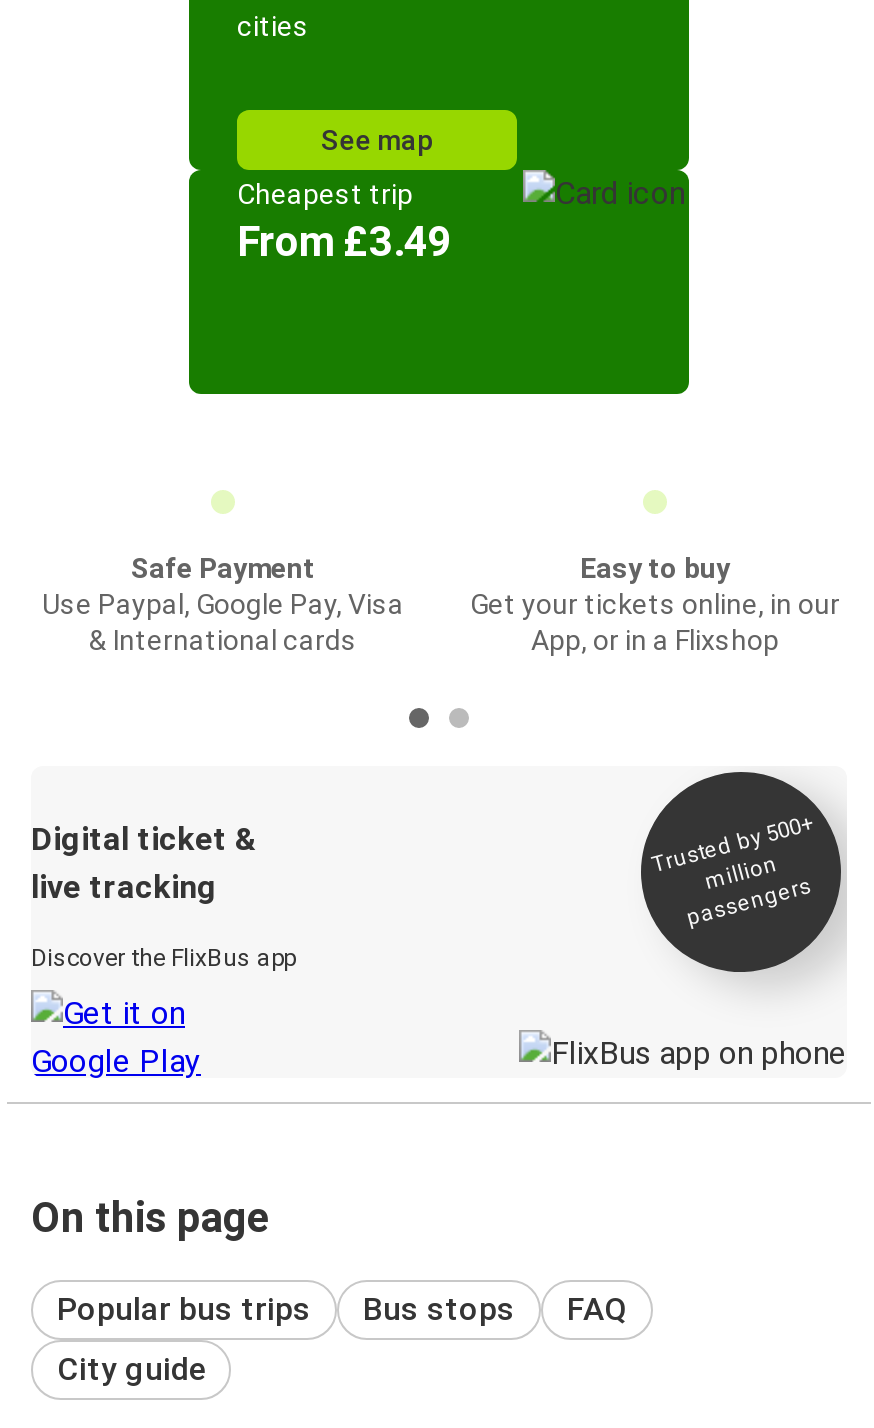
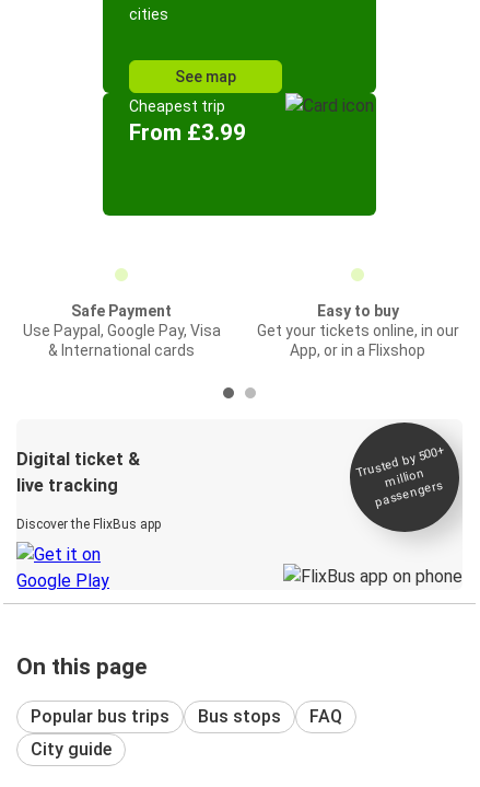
- From £3.49
+ From £3.99
